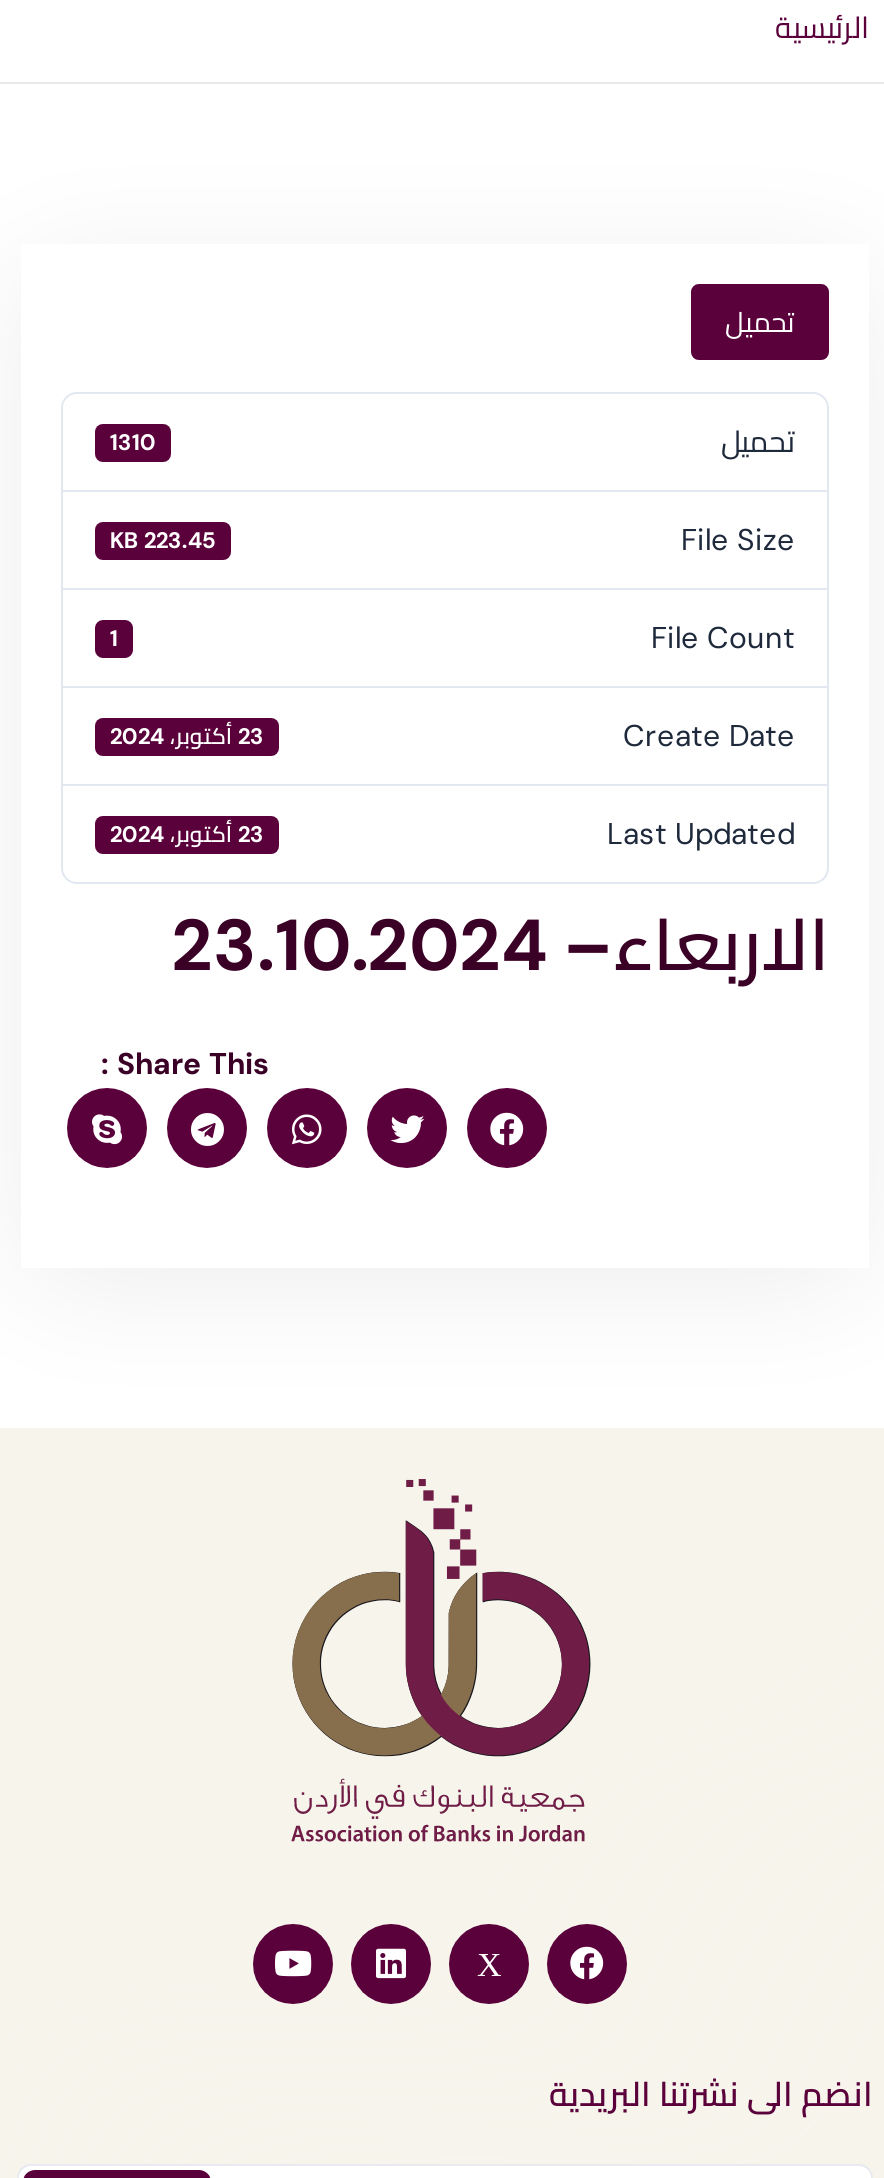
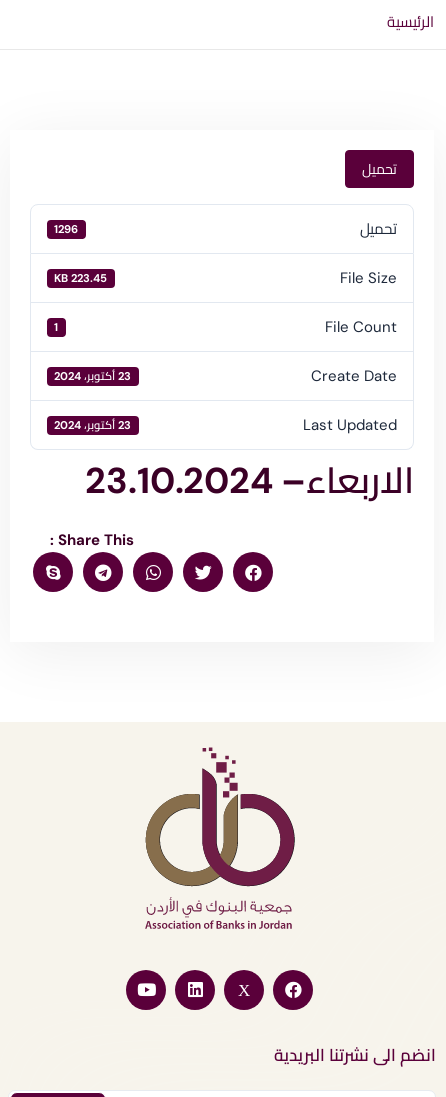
- 1310
+ 1296
